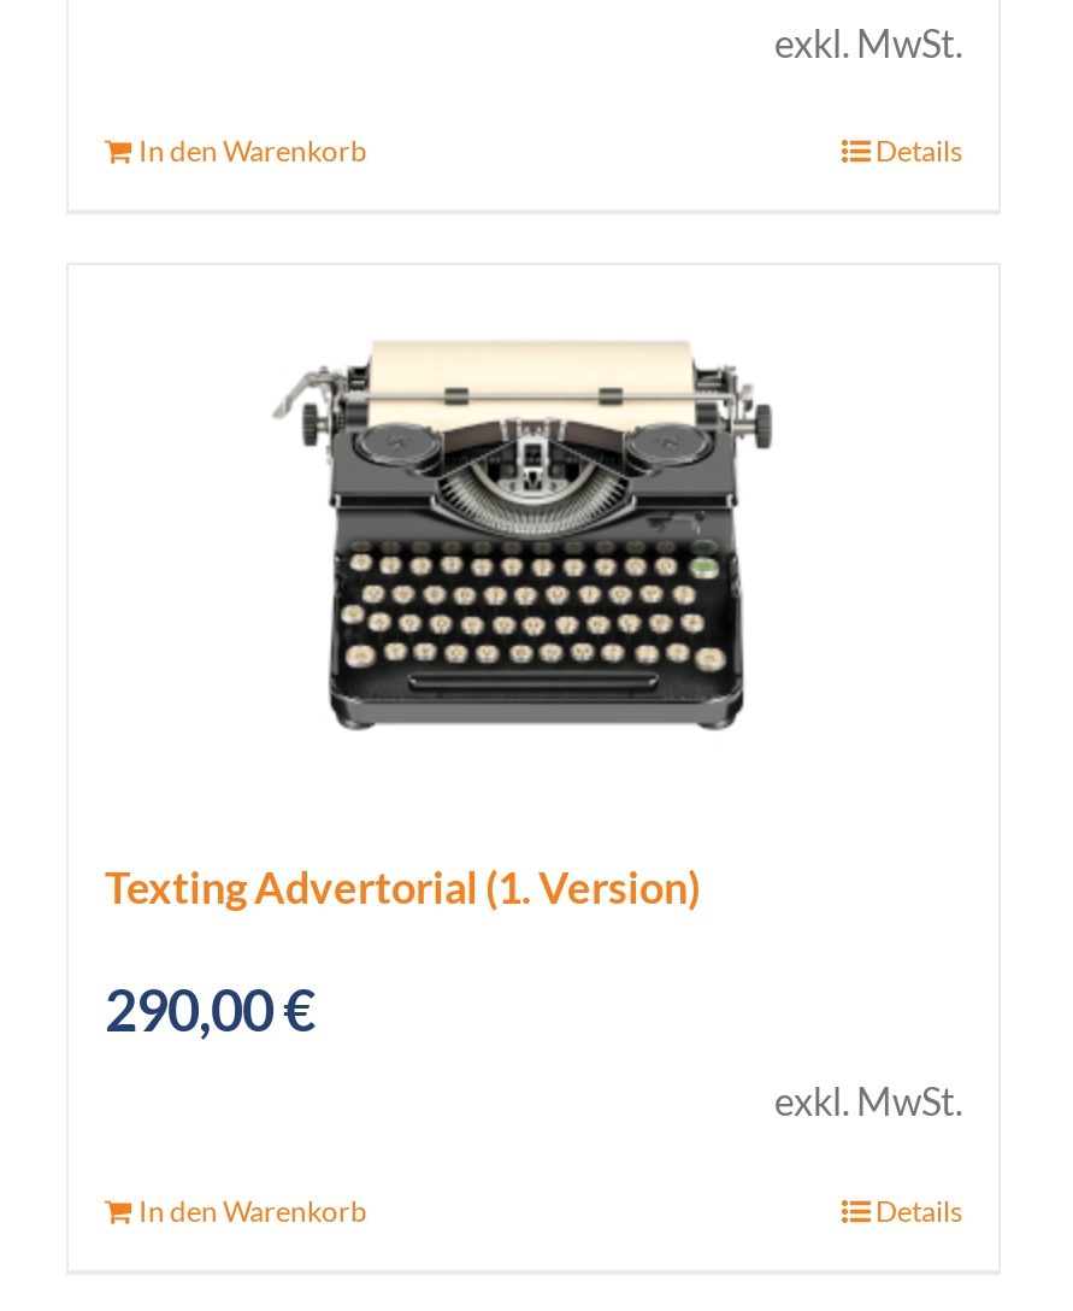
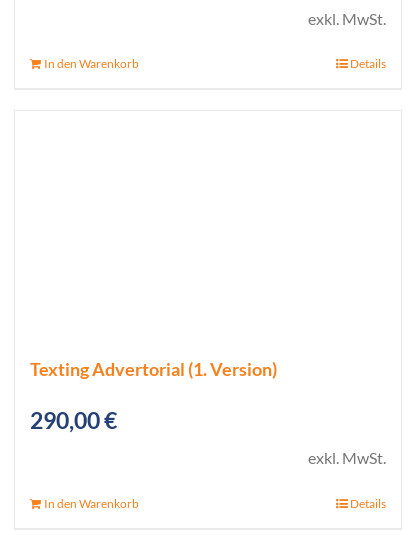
- [image]
